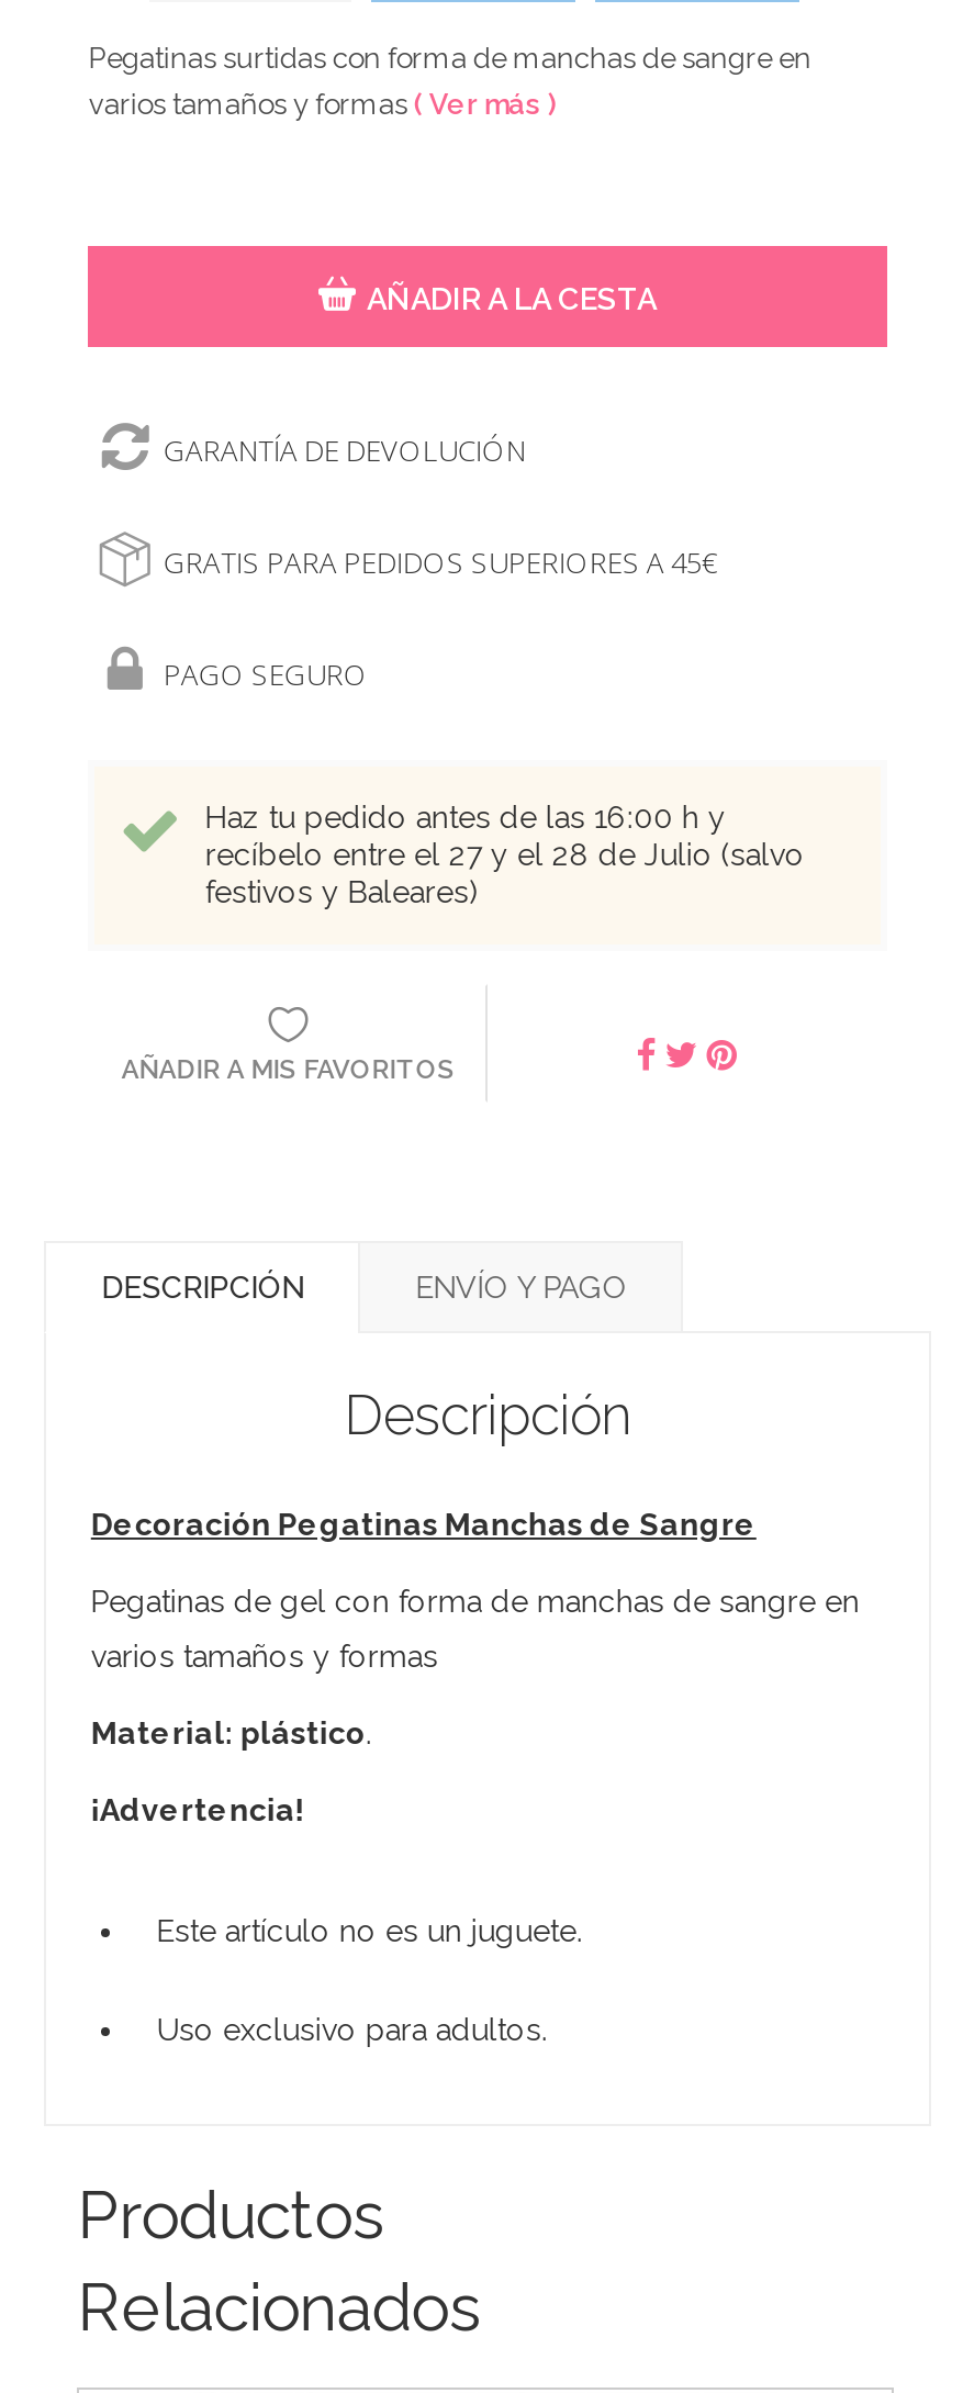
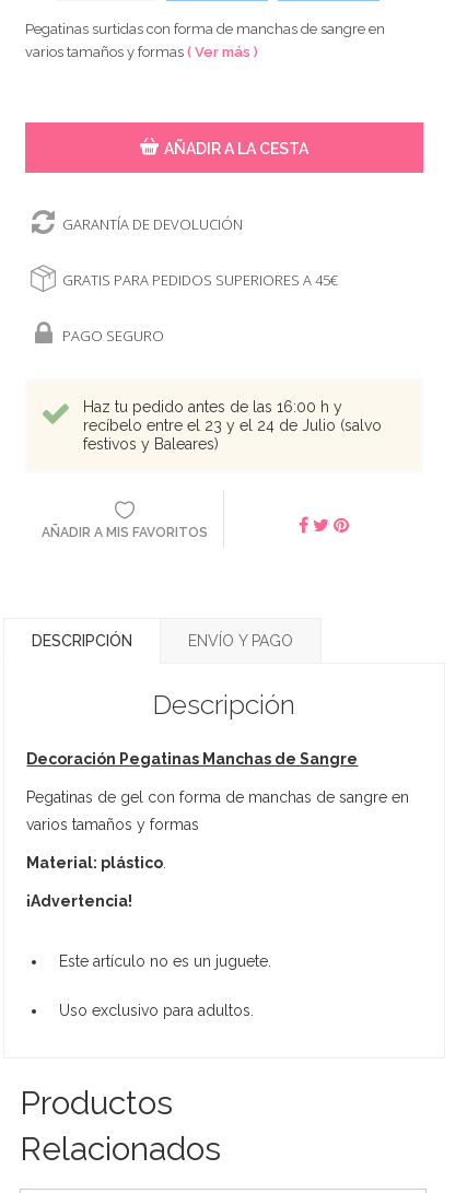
- recíbelo entre el 27 y el 28 de Julio (salvo
+ recíbelo entre el 23 y el 24 de Julio (salvo
